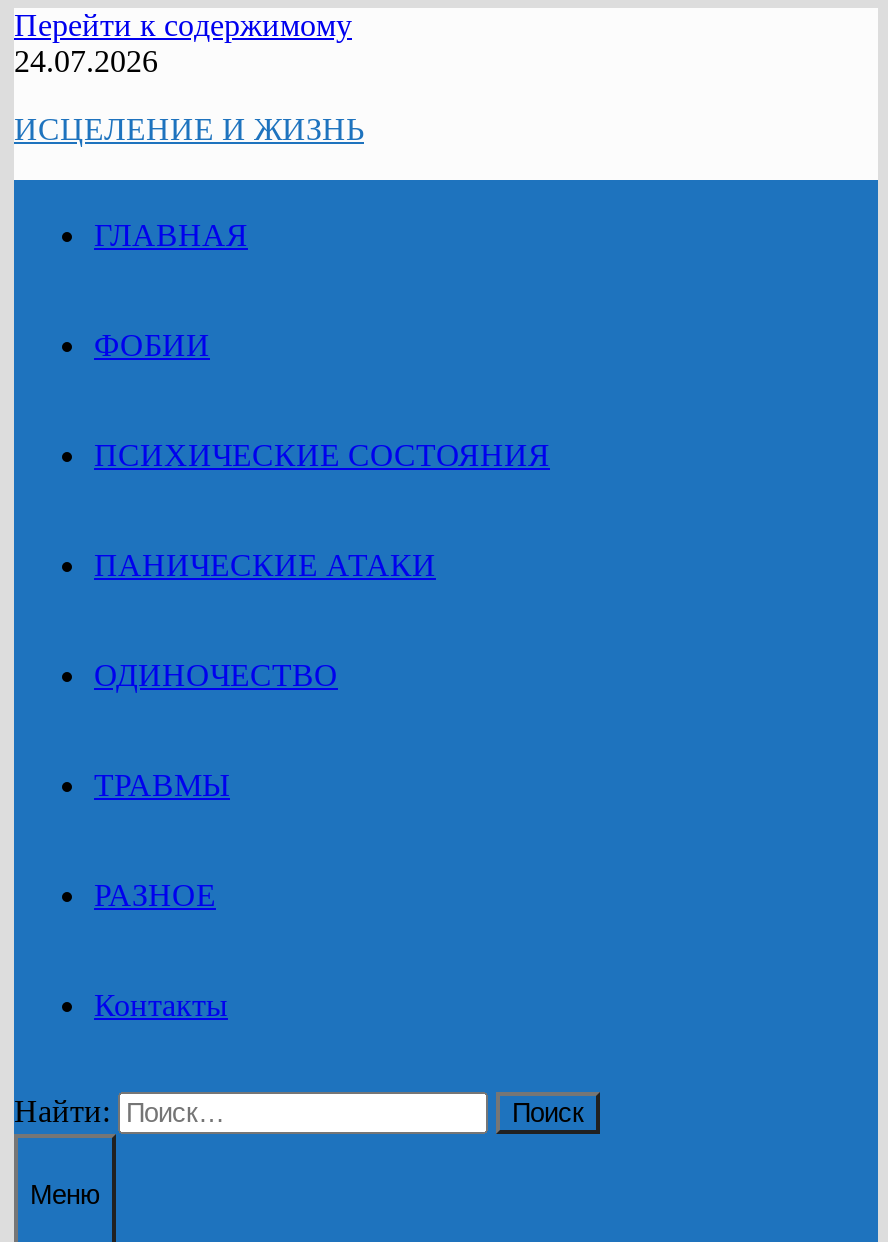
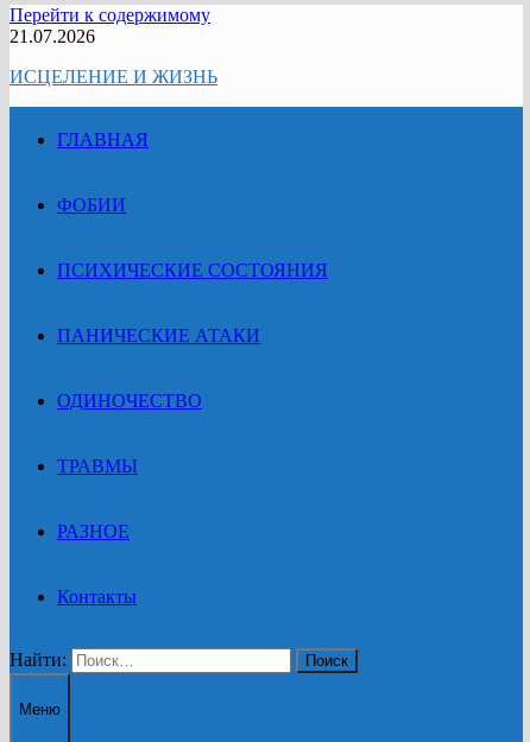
- 24.07.2026
+ 21.07.2026
